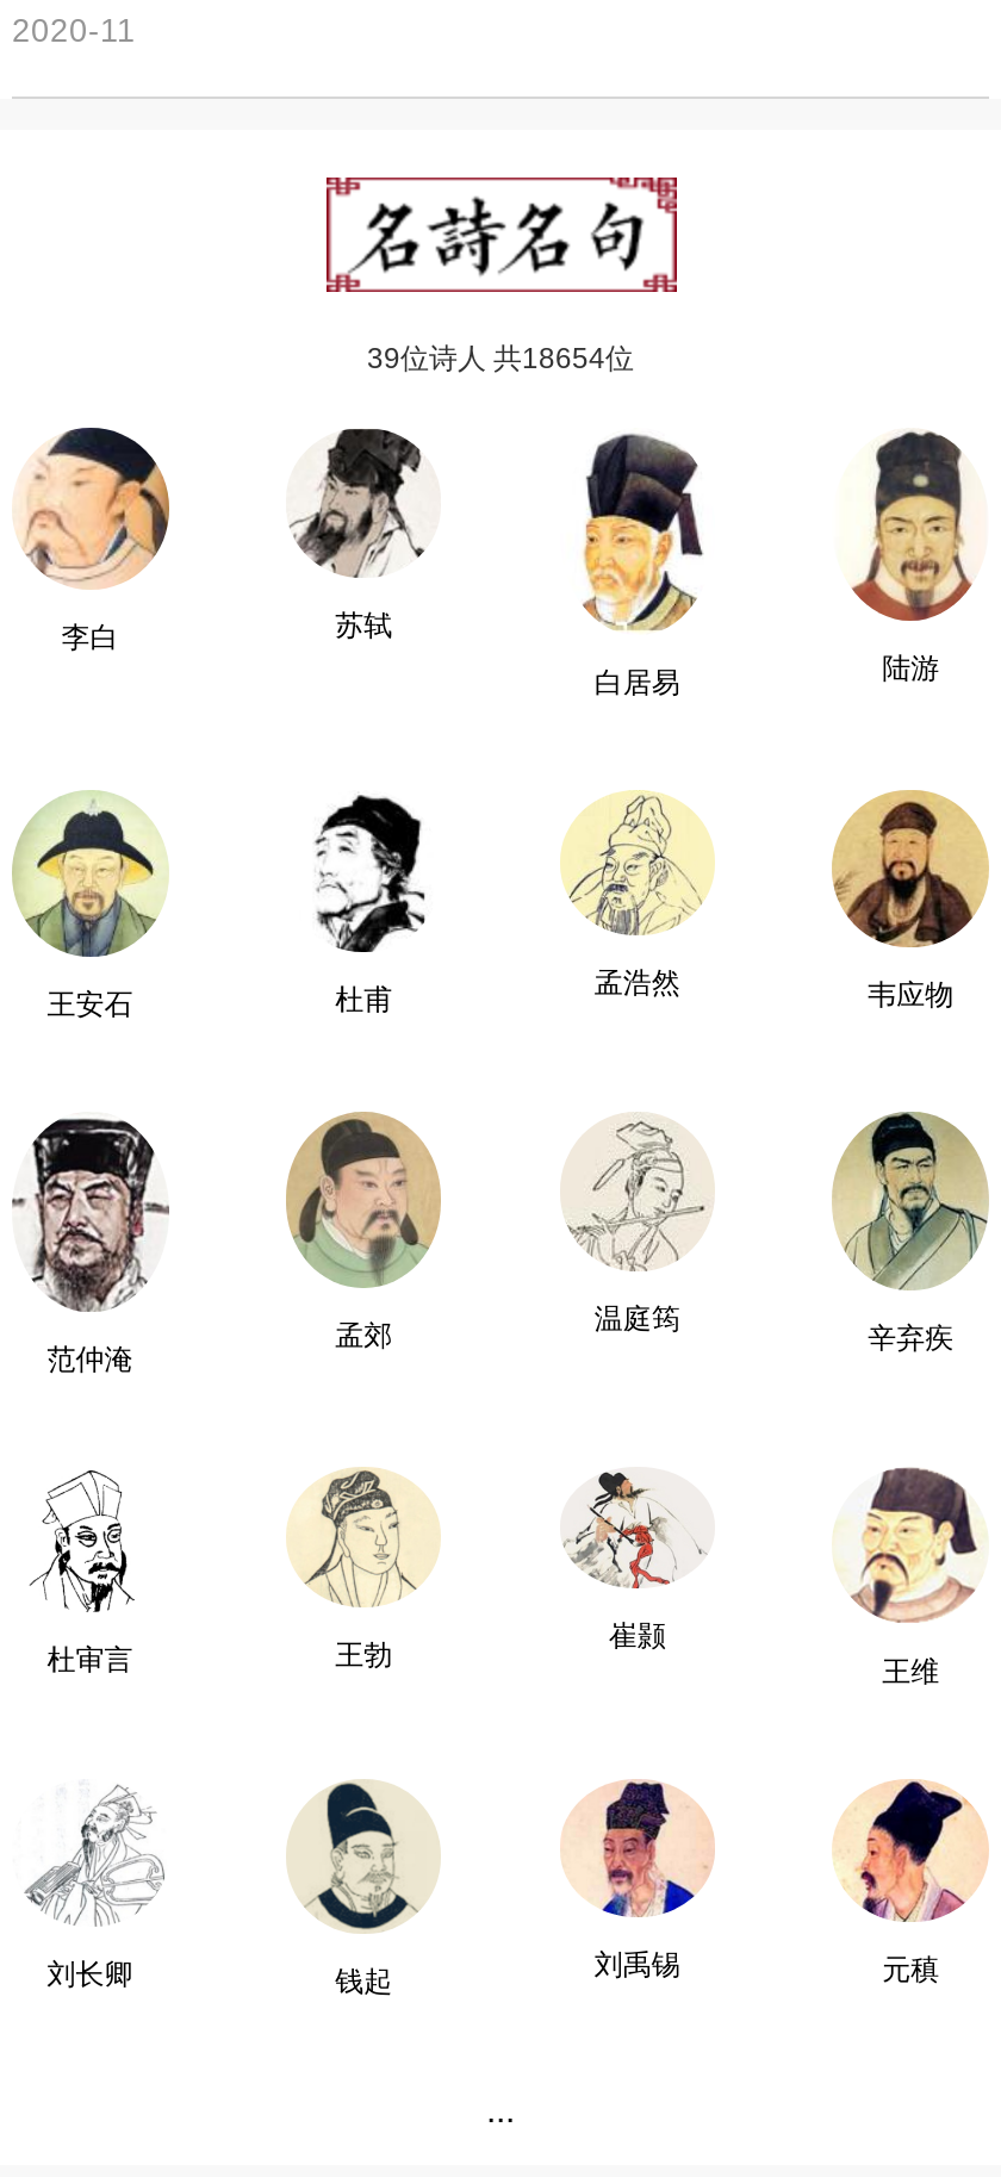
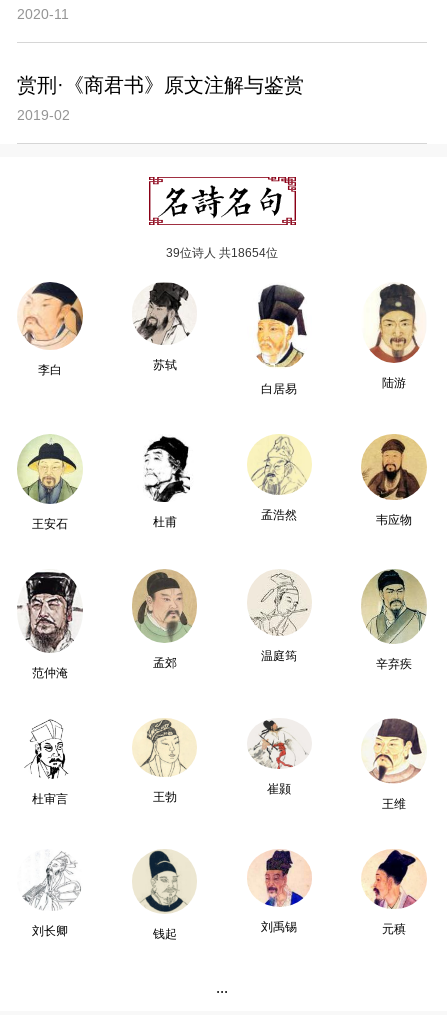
+ 赏刑·《商君书》原文注解与鉴赏
+ 2019-02
